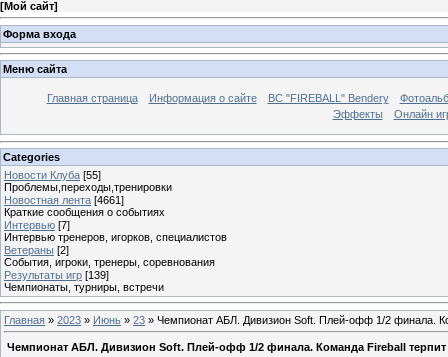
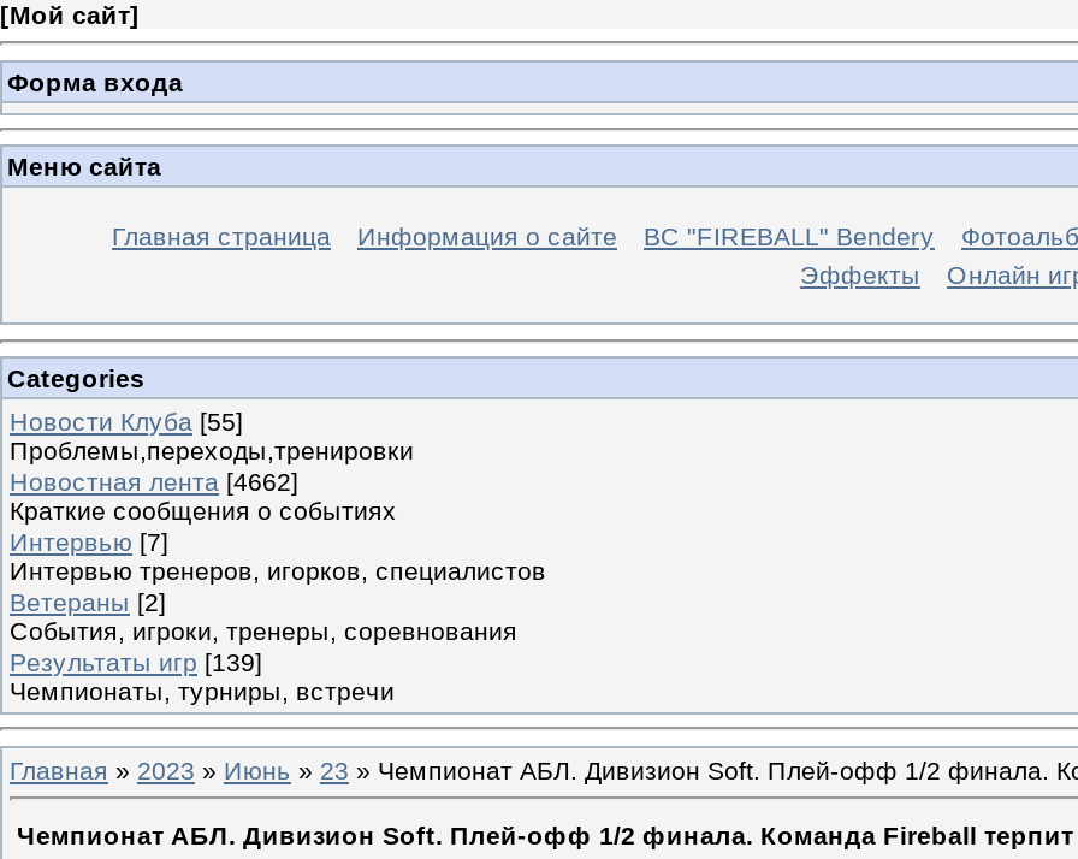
- Новостная лента [4661]
+ Новостная лента [4662]
